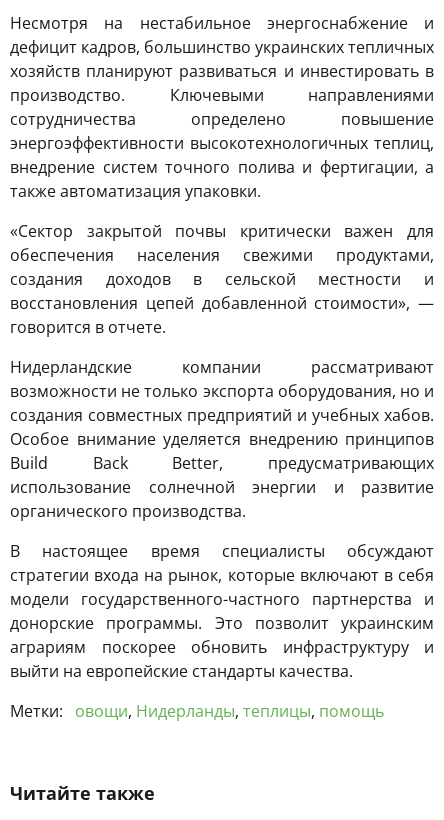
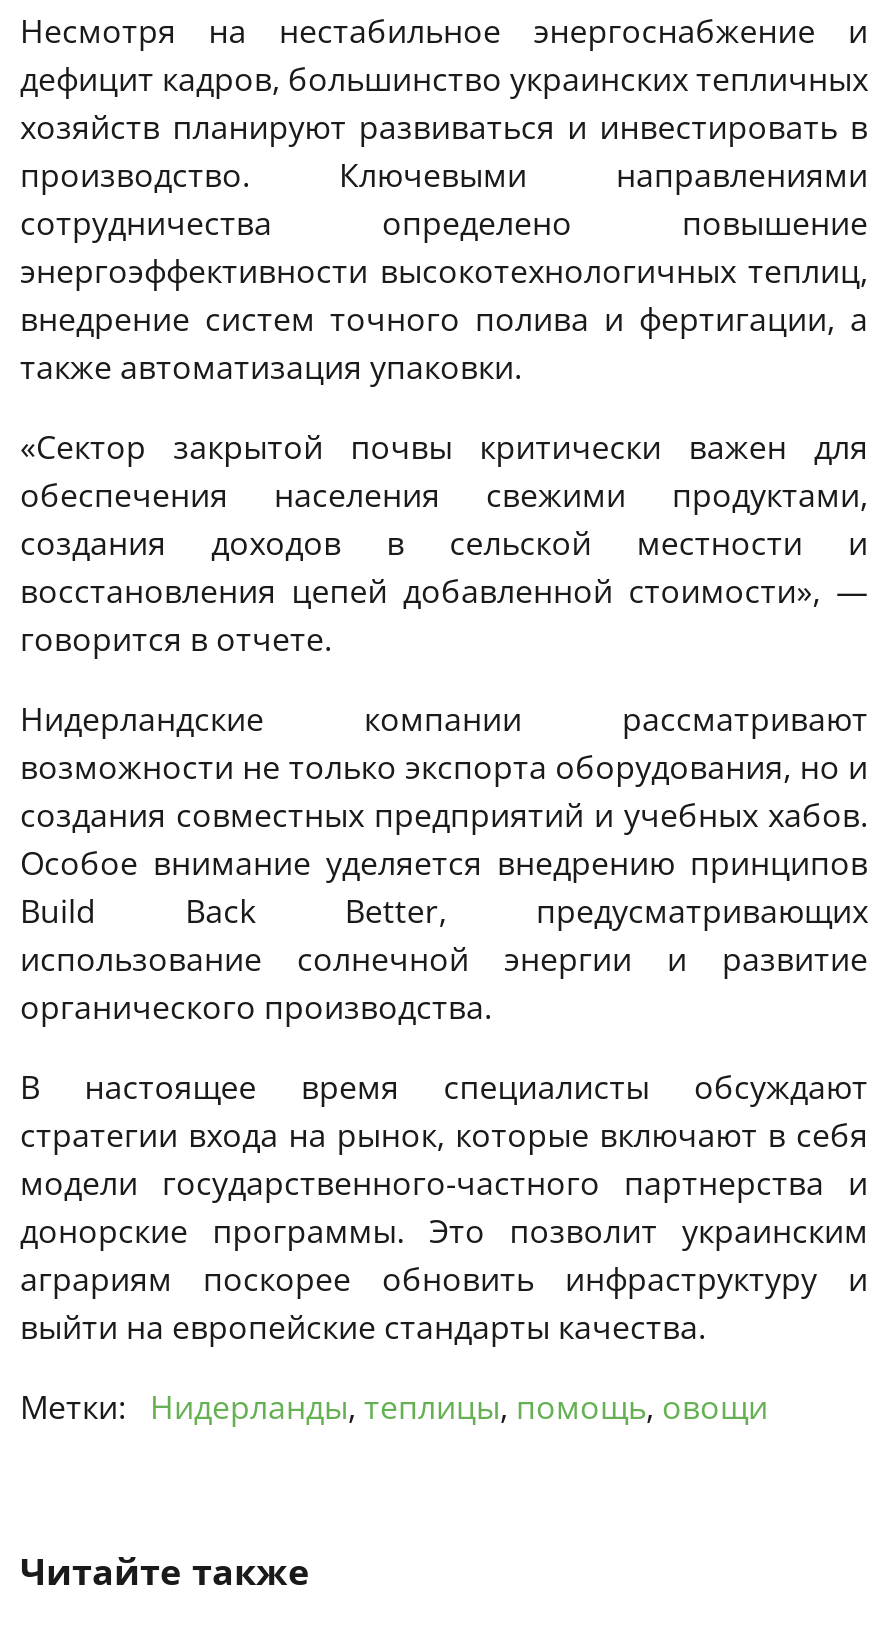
- Метки: овощи, Нидерланды, теплицы, помощь
+ Метки: Нидерланды, теплицы, помощь, овощи
